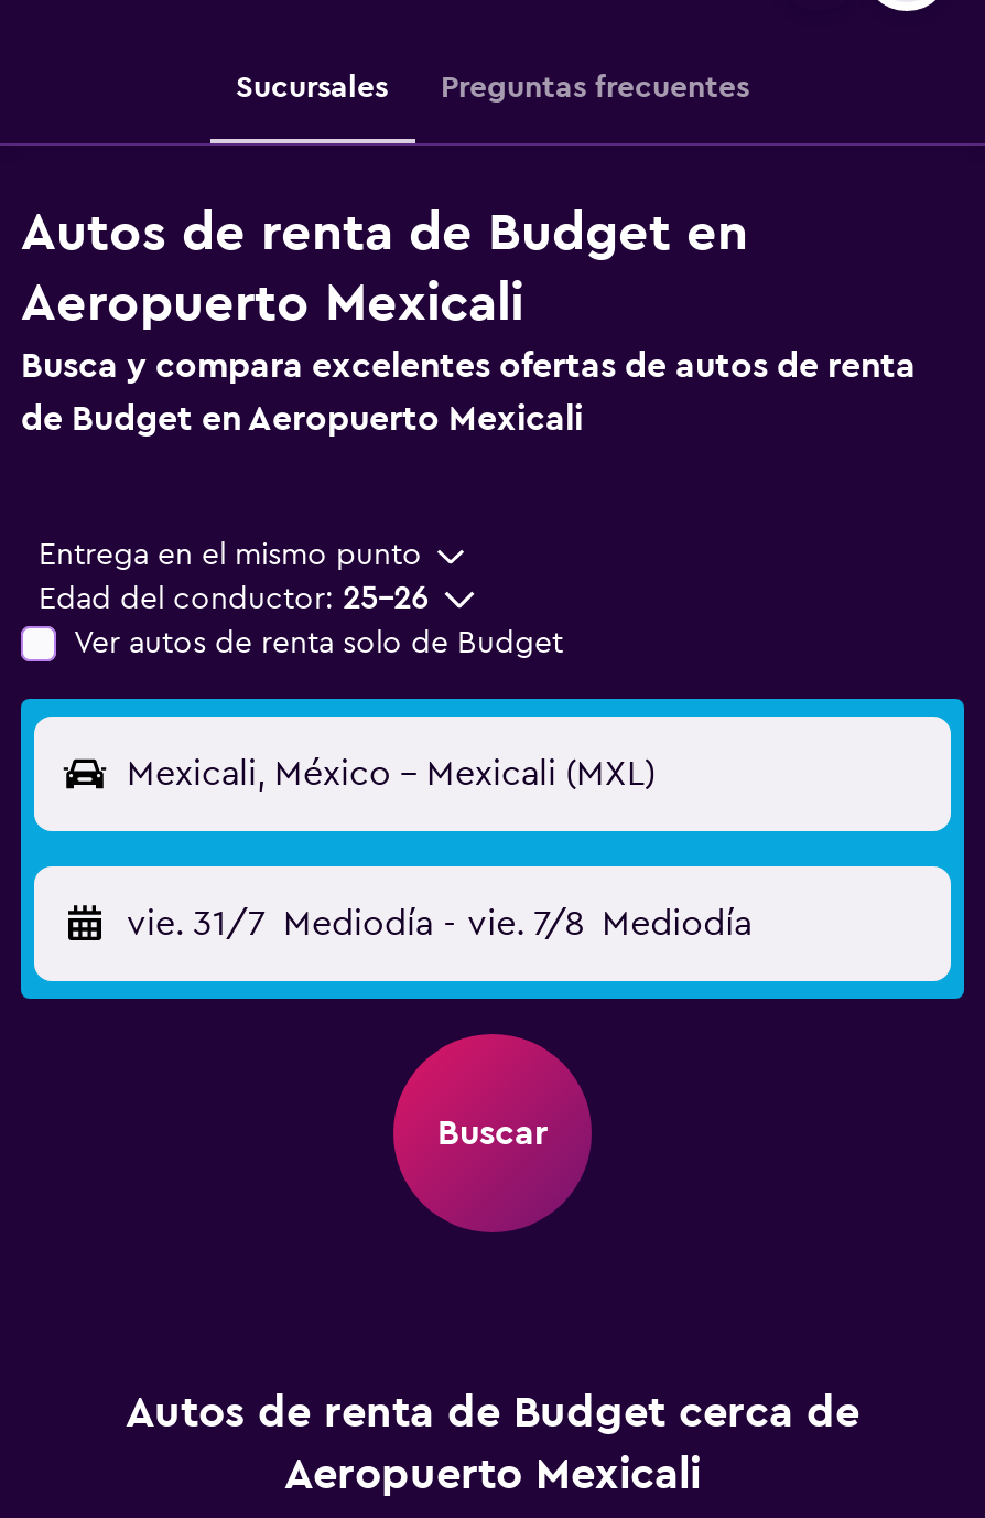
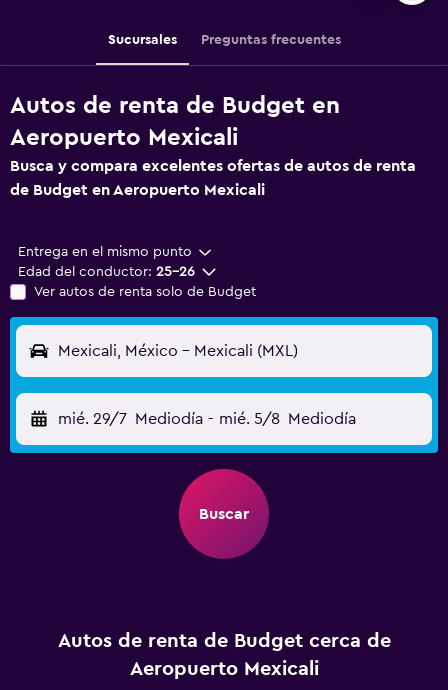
- vie. 31/7 Mediodía - vie. 7/8 Mediodía
+ mié. 29/7 Mediodía - mié. 5/8 Mediodía
